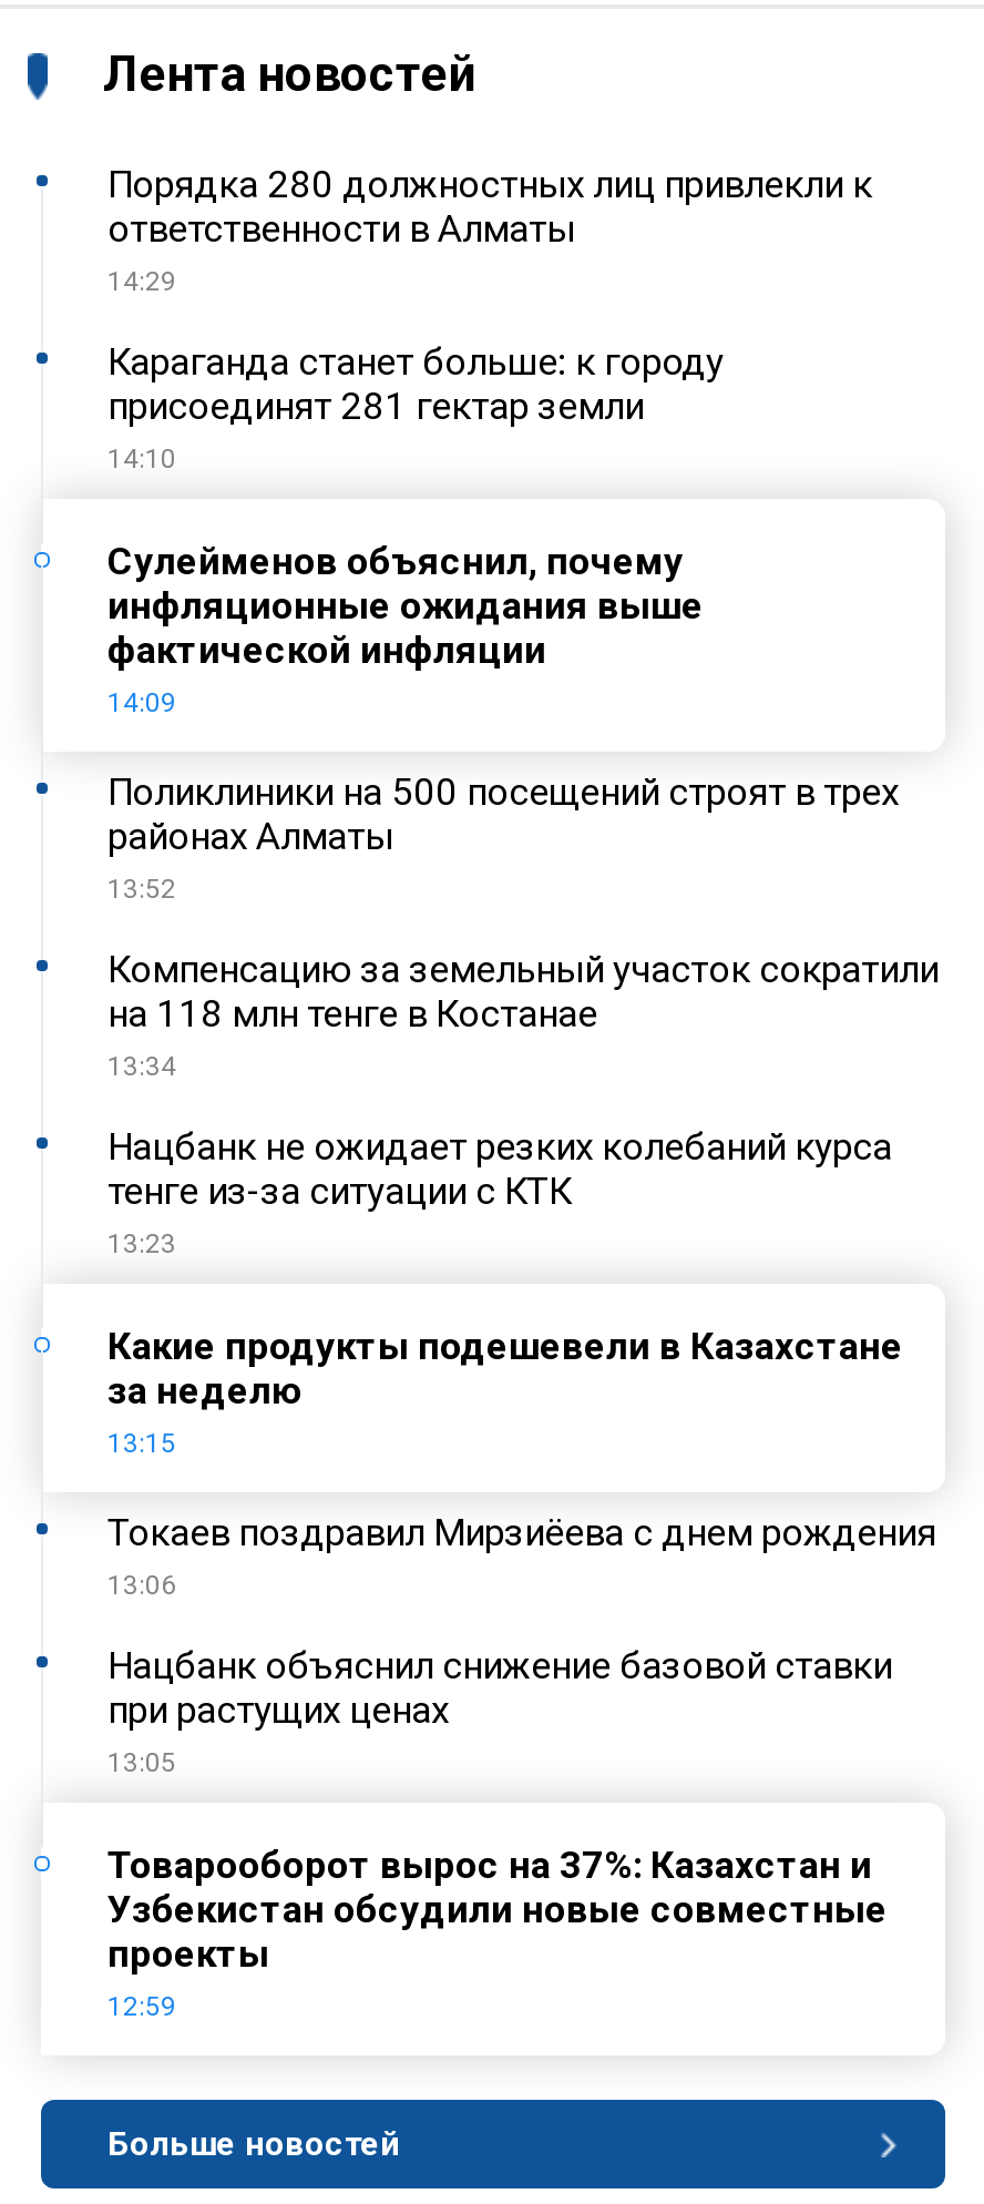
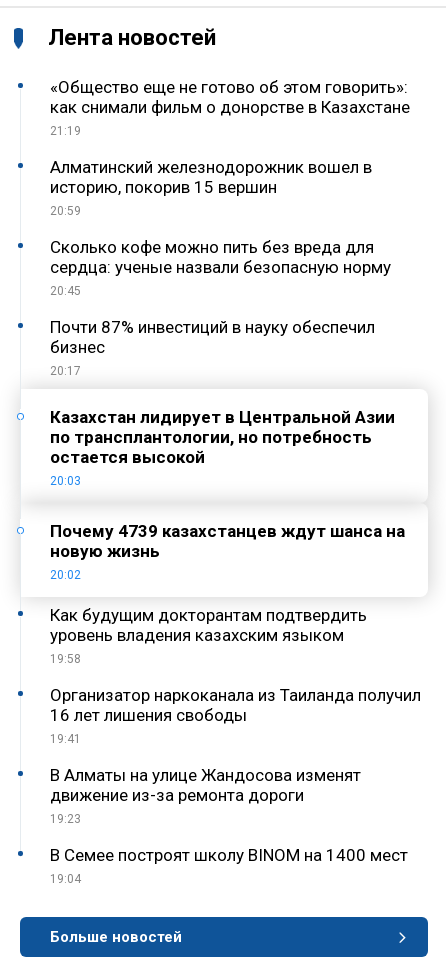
- Порядка 280 должностных лиц привлекли к
- ответственности в Алматы
- 14:29
+ «Общество еще не готово об этом говорить»:
+ как снимали фильм о донорстве в Казахстане
+ 21:19

- Караганда станет больше: к городу
- присоединят 281 гектар земли
- 14:10
+ Алматинский железнодорожник вошел в
+ историю, покорив 15 вершин
+ 20:59

- Сулейменов объяснил, почему
- инфляционные ожидания выше
- фактической инфляции
- 14:09
+ Сколько кофе можно пить без вреда для
+ сердца: ученые назвали безопасную норму
+ 20:45

- Поликлиники на 500 посещений строят в трех
- районах Алматы
- 13:52
+ Почти 87% инвестиций в науку обеспечил
+ бизнес
+ 20:17

- Компенсацию за земельный участок сократили
- на 118 млн тенге в Костанае
- 13:34
+ Казахстан лидирует в Центральной Азии
+ по трансплантологии, но потребность
+ остается высокой
+ 20:03

- Нацбанк не ожидает резких колебаний курса
- тенге из-за ситуации с КТК
- 13:23
+ Почему 4739 казахстанцев ждут шанса на
+ новую жизнь
+ 20:02

- Какие продукты подешевели в Казахстане
- за неделю
- 13:15
+ Как будущим докторантам подтвердить
+ уровень владения казахским языком
+ 19:58

- Токаев поздравил Мирзиёева с днем рождения
- 13:06
+ Организатор наркоканала из Таиланда получил
+ 16 лет лишения свободы
+ 19:41

- Нацбанк объяснил снижение базовой ставки
- при растущих ценах
- 13:05
+ В Алматы на улице Жандосова изменят
+ движение из-за ремонта дороги
+ 19:23

- Товарооборот вырос на 37%: Казахстан и
- Узбекистан обсудили новые совместные
- проекты
- 12:59
+ В Семее построят школу BINOM на 1400 мест
+ 19:04
